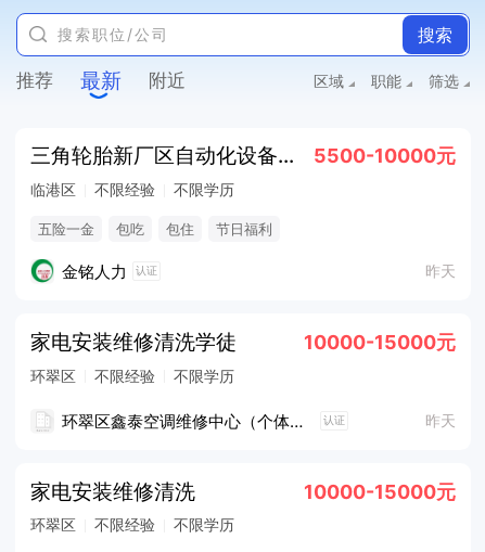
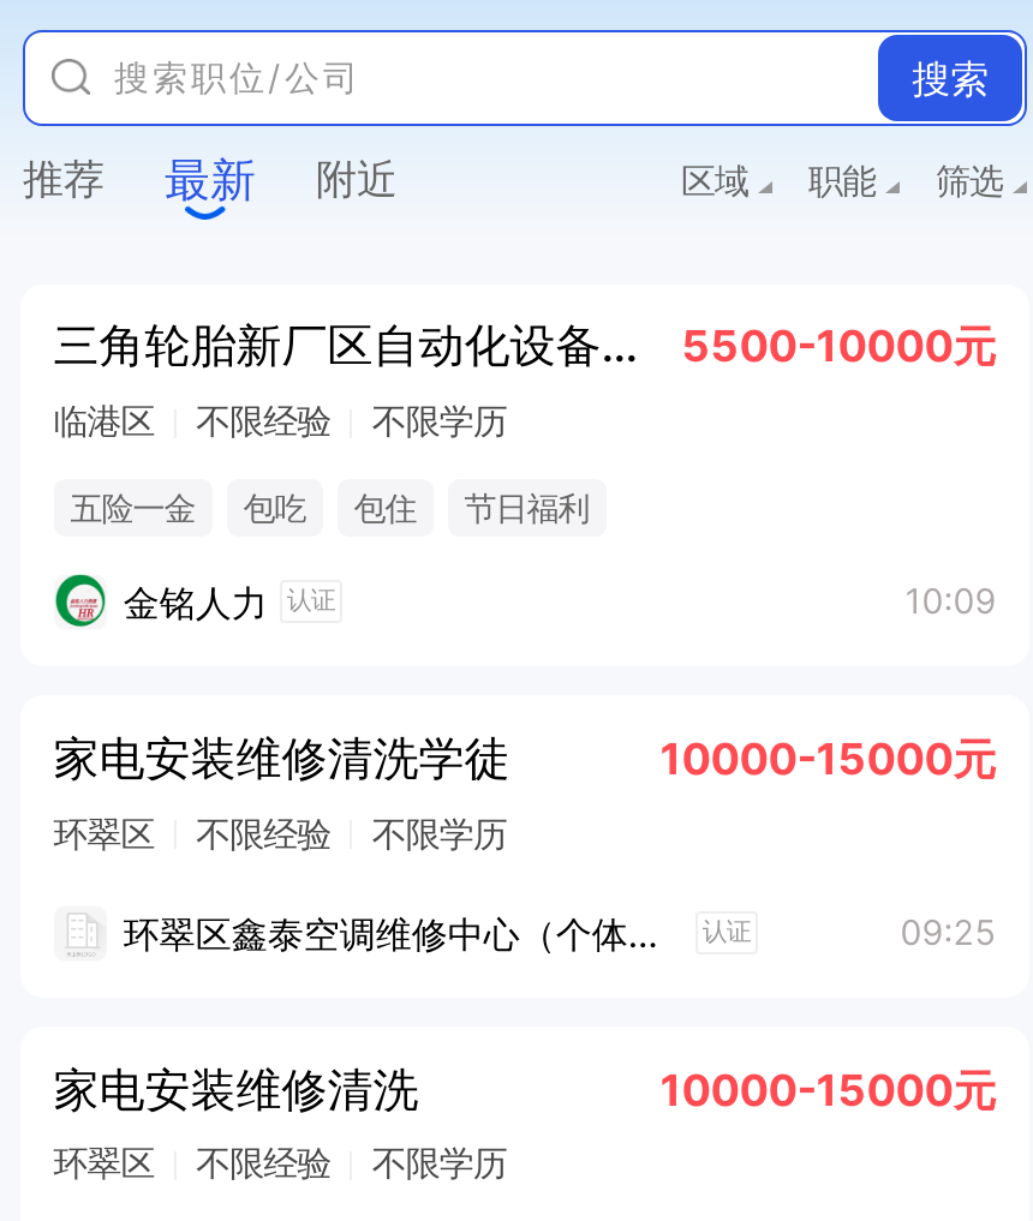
- 昨天
+ 10:09

- 昨天
+ 09:25
